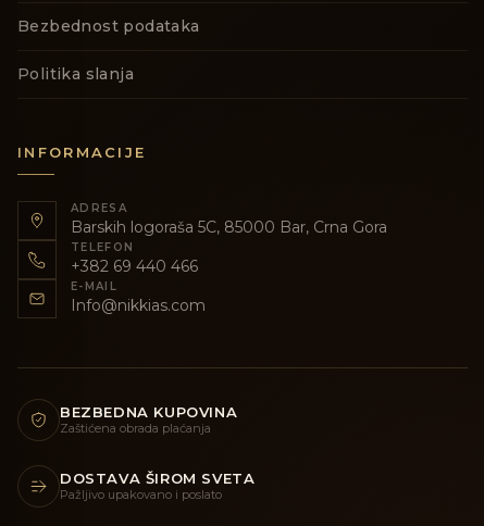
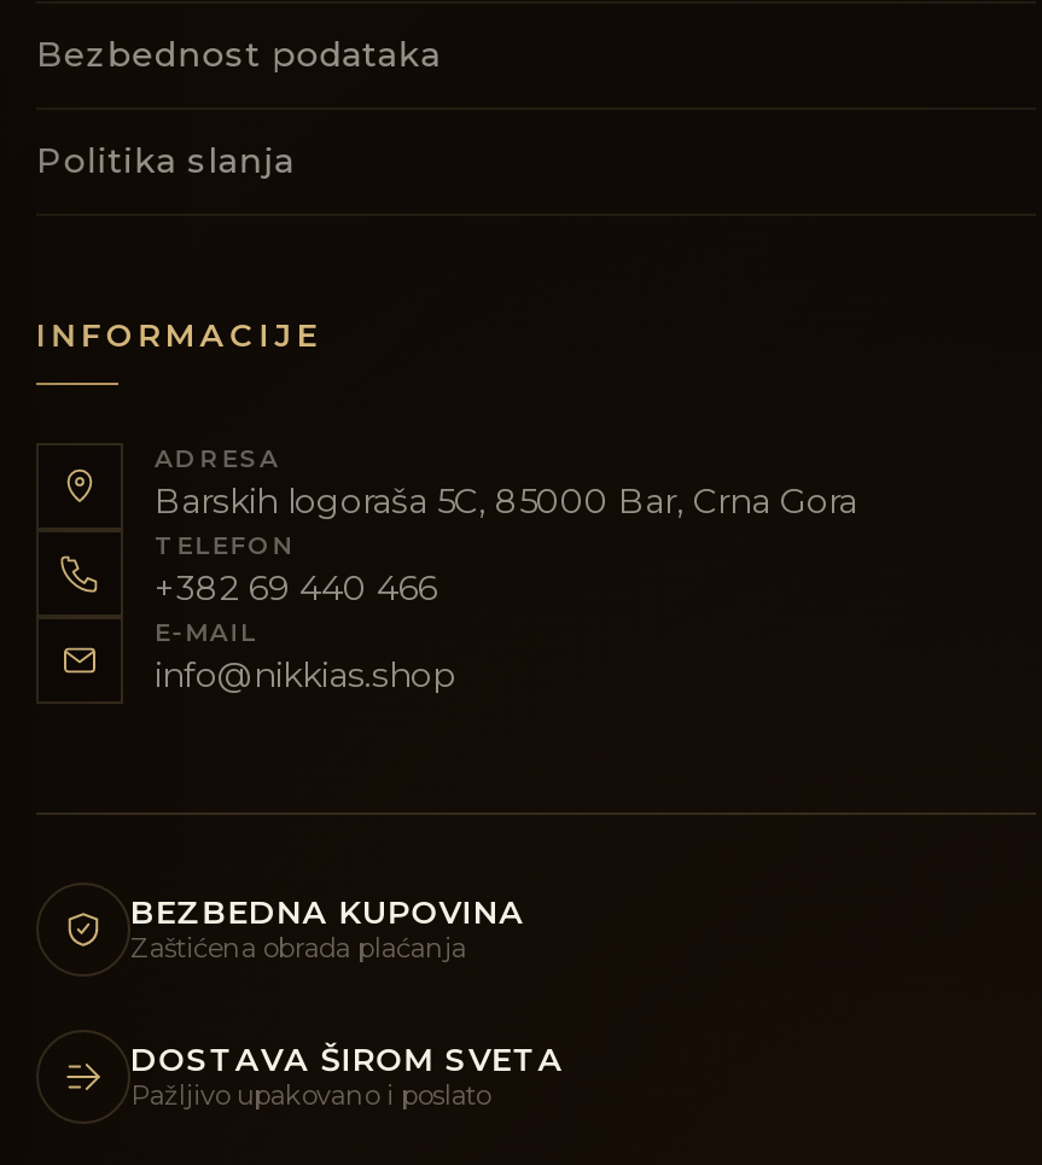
- Info@nikkias.com
+ info@nikkias.shop
